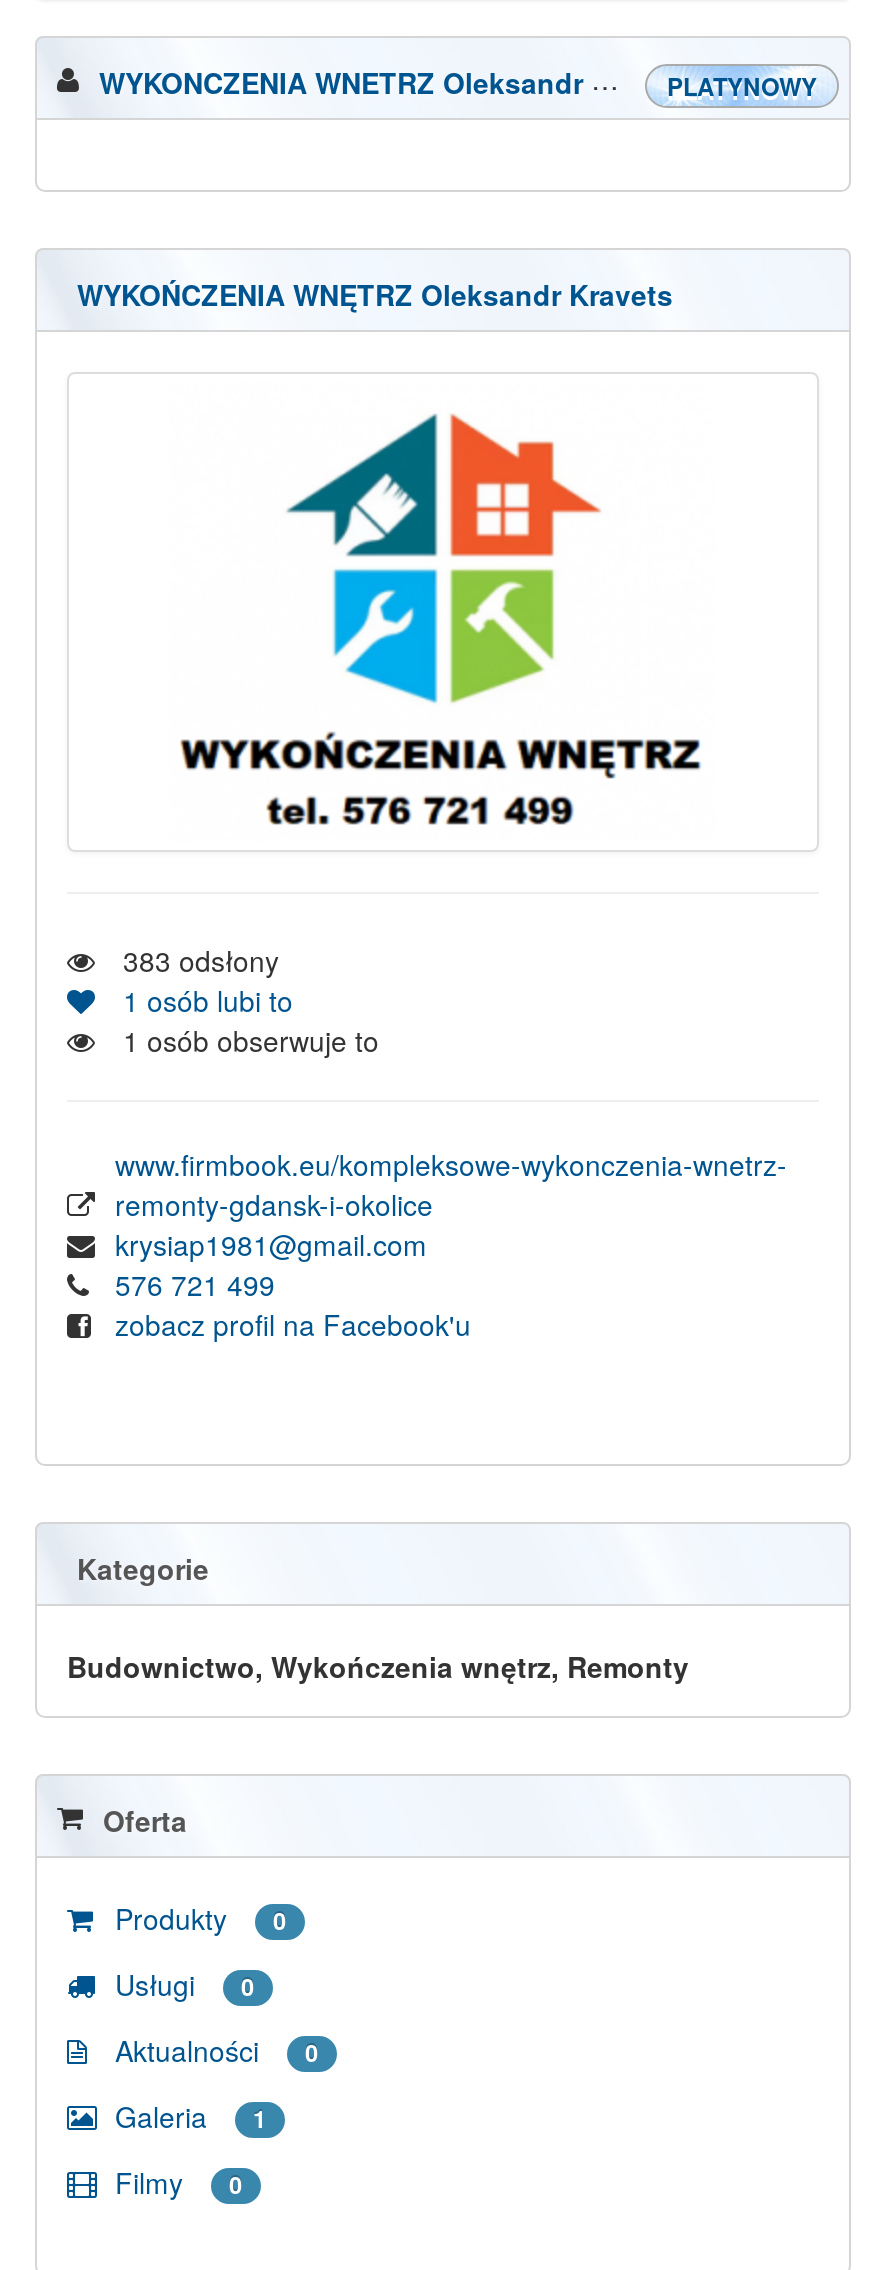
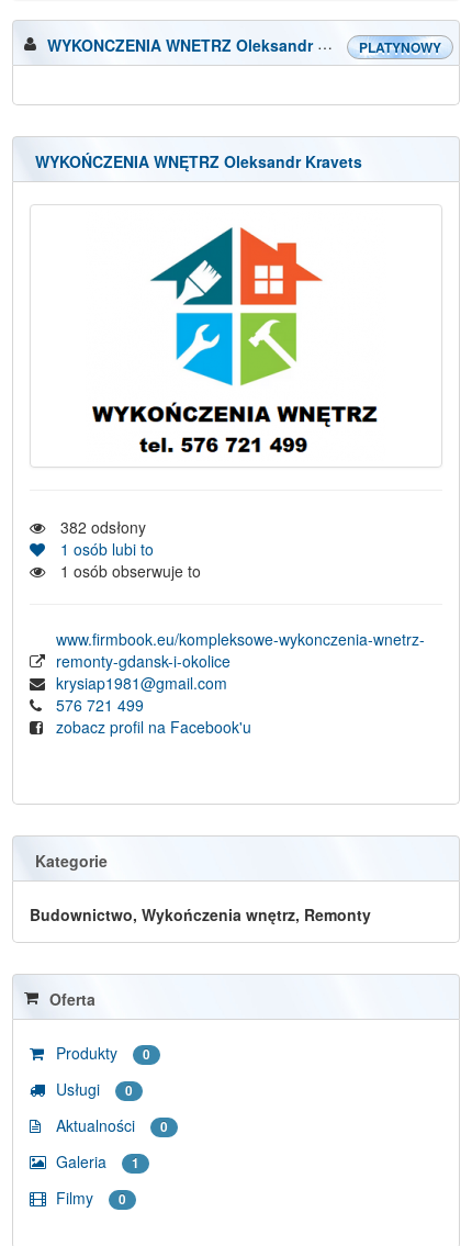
- 383 odsłony
+ 382 odsłony
